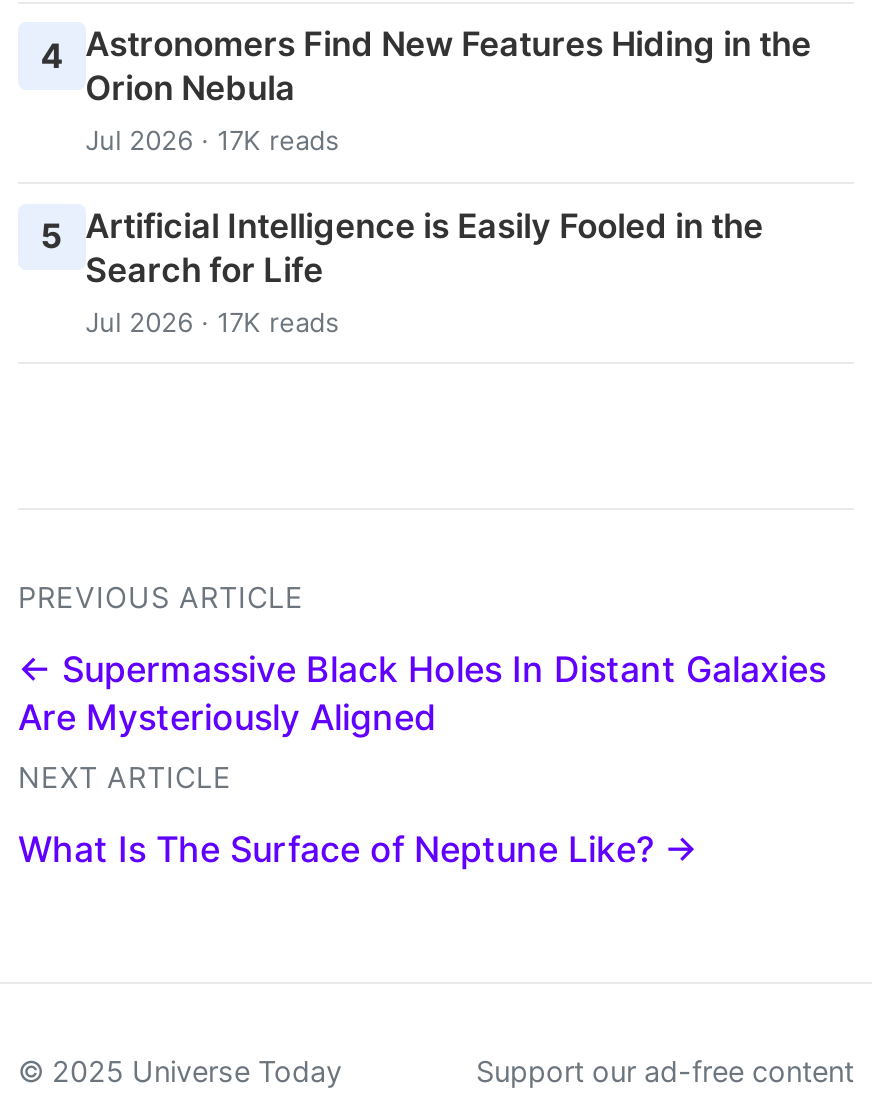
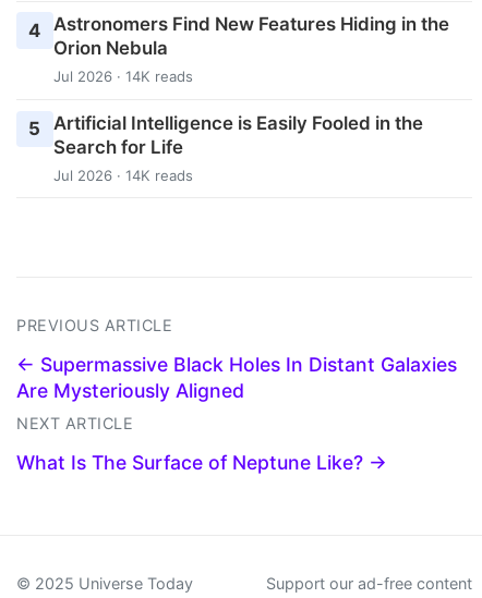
- Jul 2026 · 17K reads
+ Jul 2026 · 14K reads

- Jul 2026 · 17K reads
+ Jul 2026 · 14K reads
